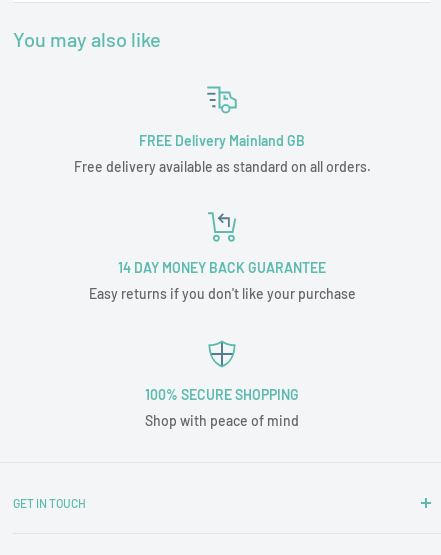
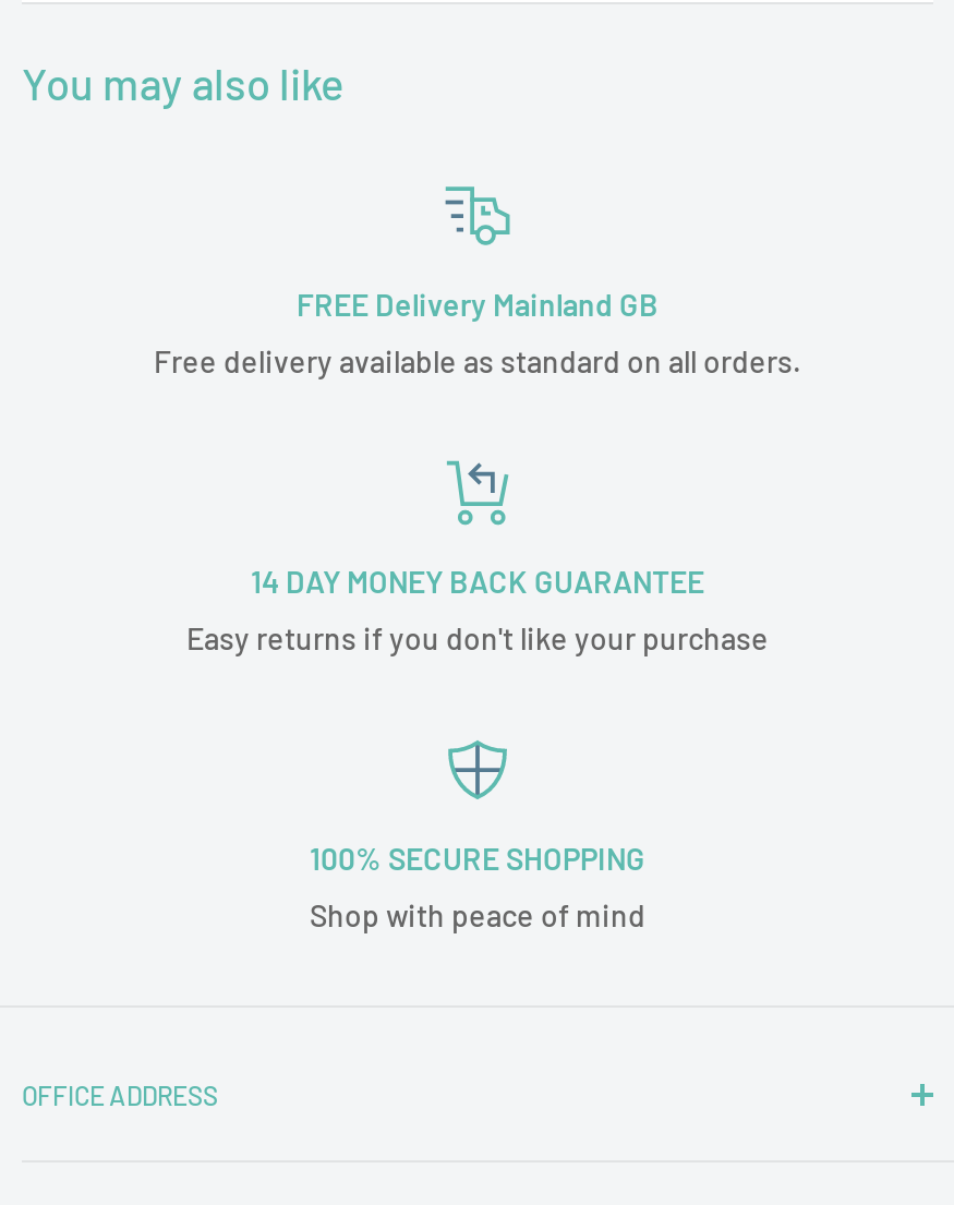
- GET IN TOUCH
+ OFFICE ADDRESS
